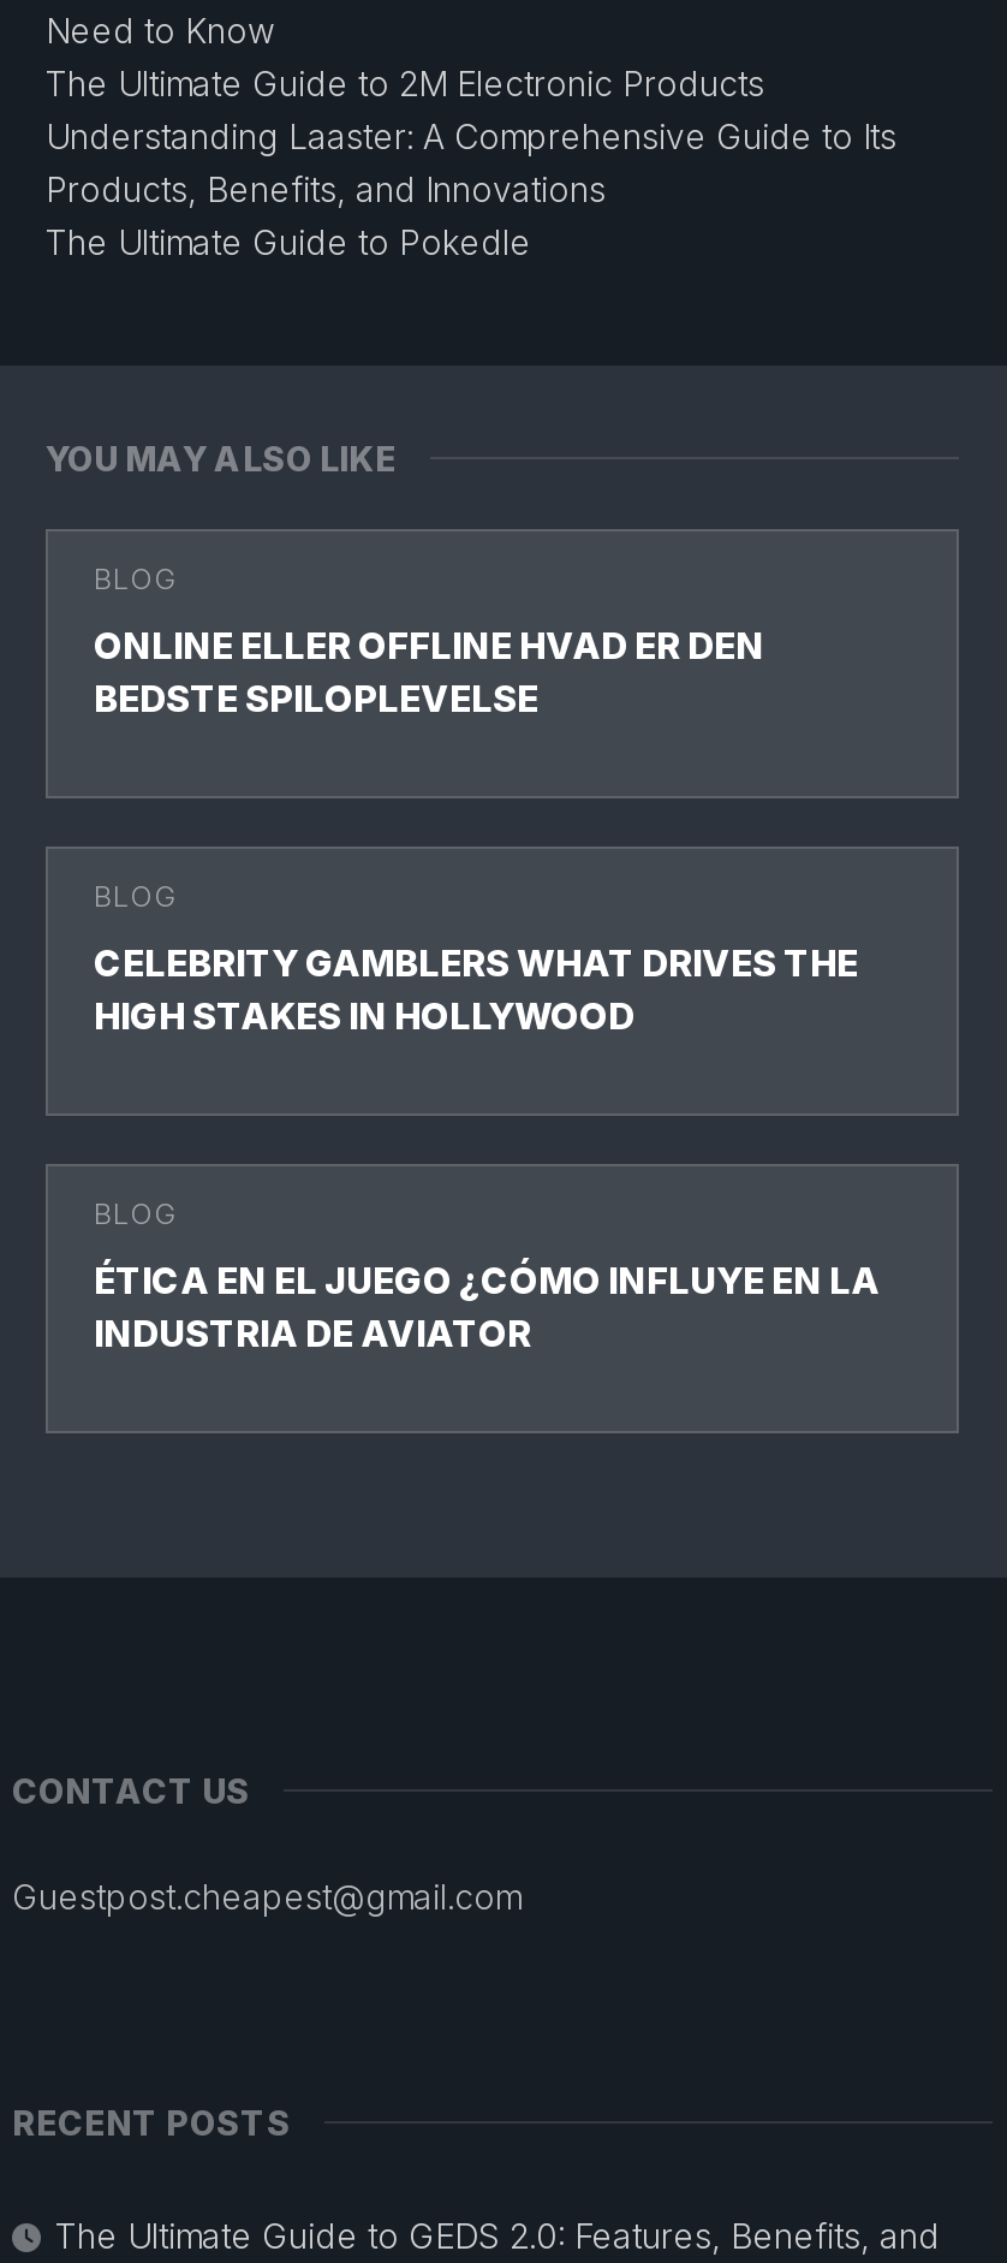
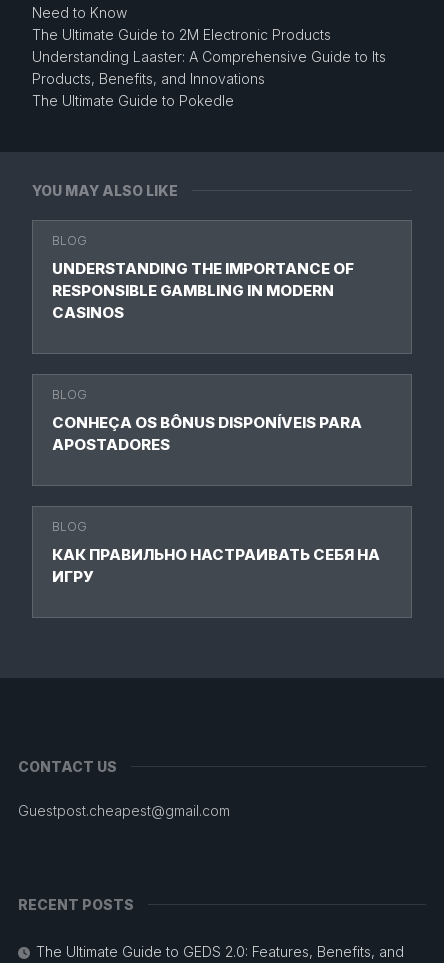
- ONLINE ELLER OFFLINE HVAD ER DEN
- BEDSTE SPILOPLEVELSE
+ UNDERSTANDING THE IMPORTANCE OF
+ RESPONSIBLE GAMBLING IN MODERN
+ CASINOS

- CELEBRITY GAMBLERS WHAT DRIVES THE
- HIGH STAKES IN HOLLYWOOD
+ CONHEÇA OS BÔNUS DISPONÍVEIS PARA
+ APOSTADORES

- ÉTICA EN EL JUEGO ¿CÓMO INFLUYE EN LA
- INDUSTRIA DE AVIATOR
+ КАК ПРАВИЛЬНО НАСТРАИВАТЬ СЕБЯ НА
+ ИГРУ
